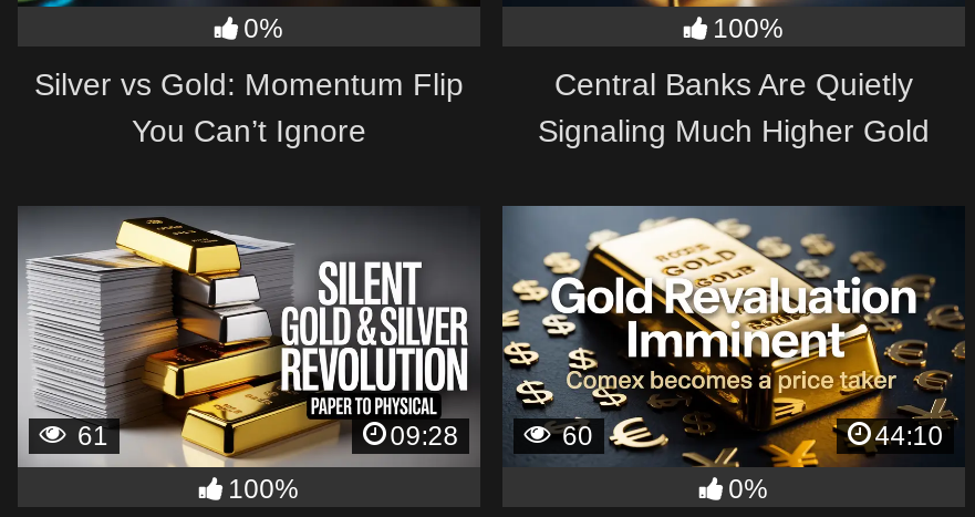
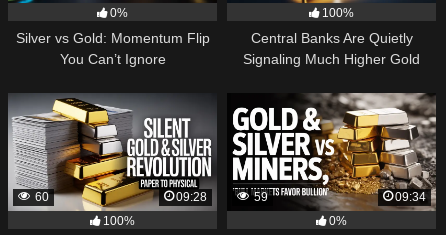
- [image]
- 60
+ [image]
+ 59

- 61
+ 60

- 44:10
+ 09:34
